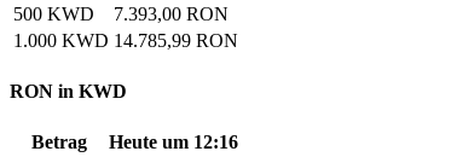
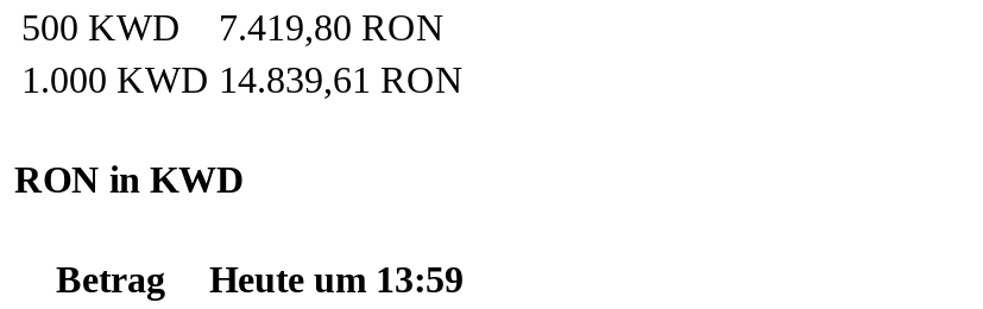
- 500 KWD 7.393,00 RON
+ 500 KWD 7.419,80 RON

- 1.000 KWD 14.785,99 RON
+ 1.000 KWD 14.839,61 RON

- Betrag Heute um 12:16
+ Betrag Heute um 13:59
